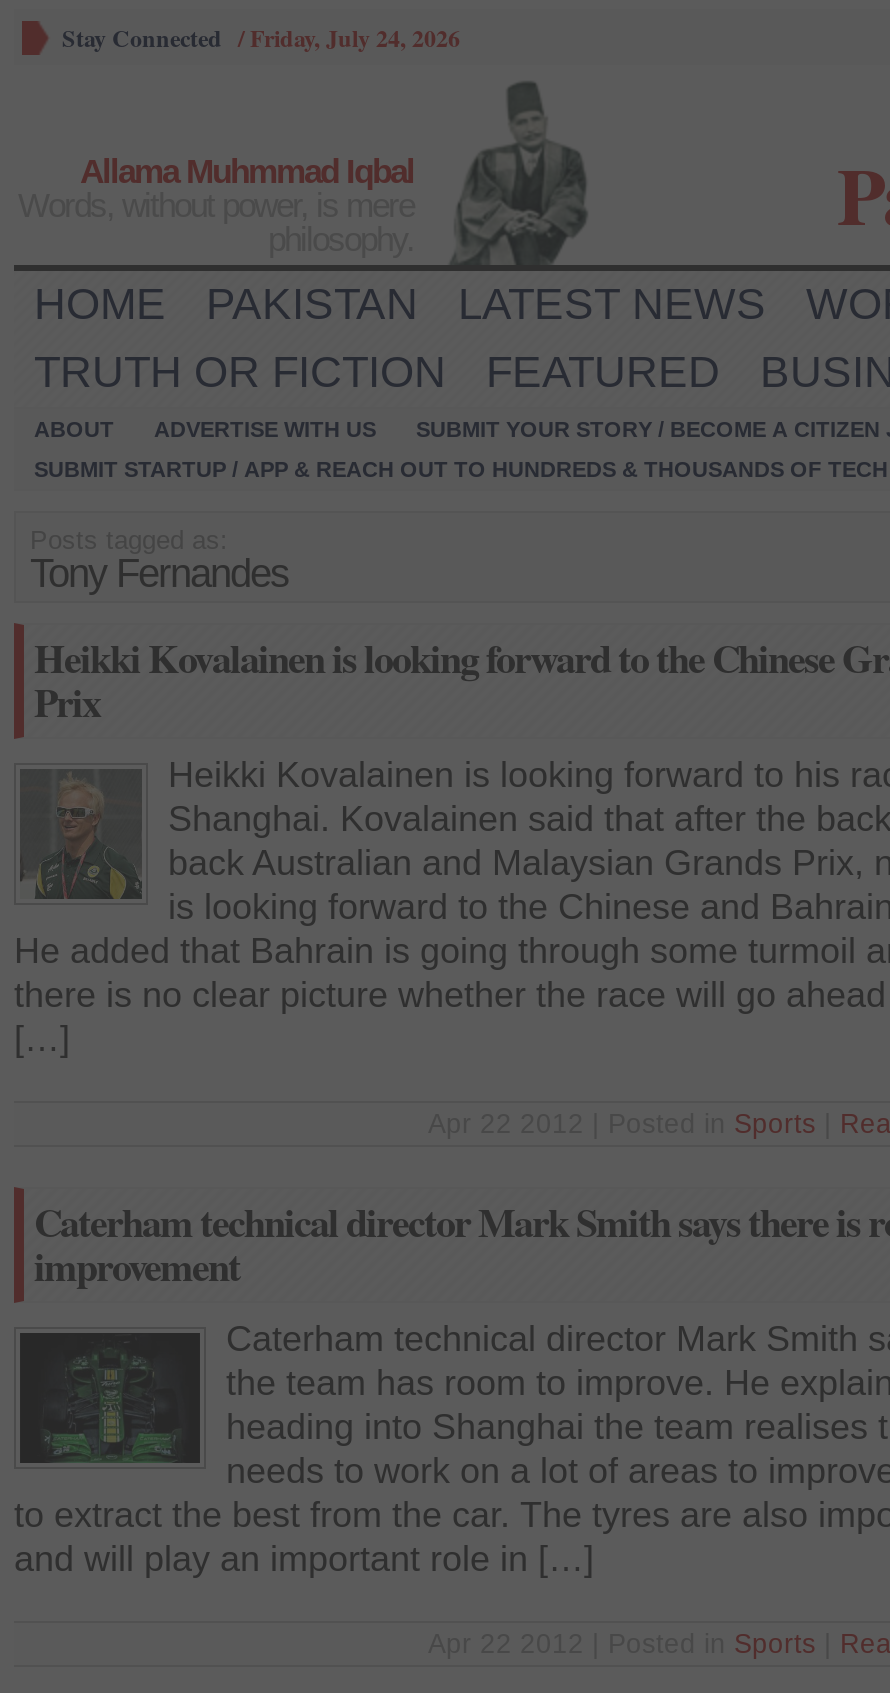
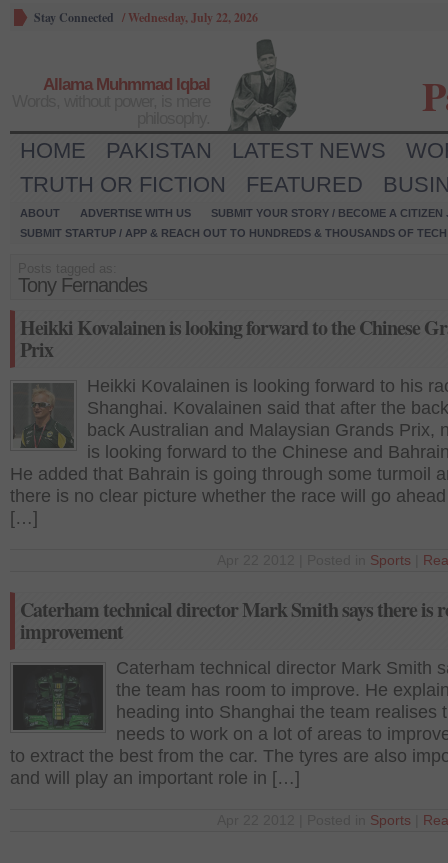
- Stay Connected / Friday, July 24, 2026
+ Stay Connected / Wednesday, July 22, 2026
